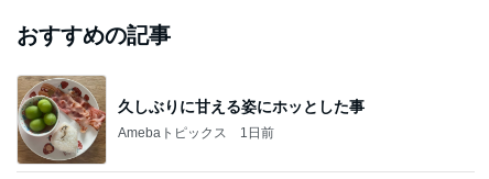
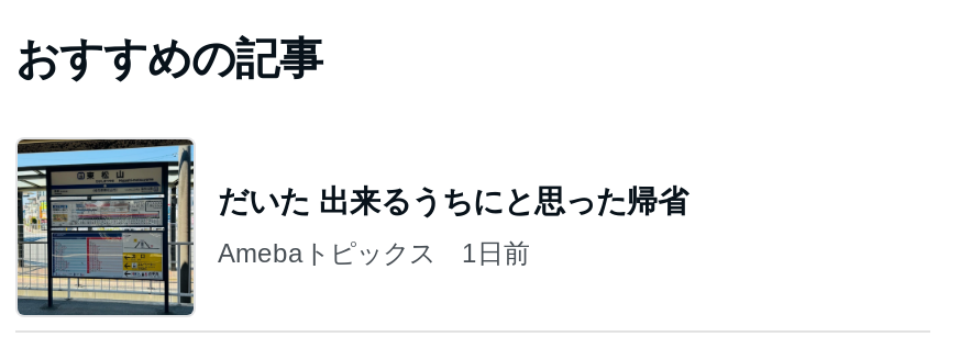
- [image]
- 久しぶりに甘える姿にホッとした事
+ [image]
+ だいた 出来るうちにと思った帰省
